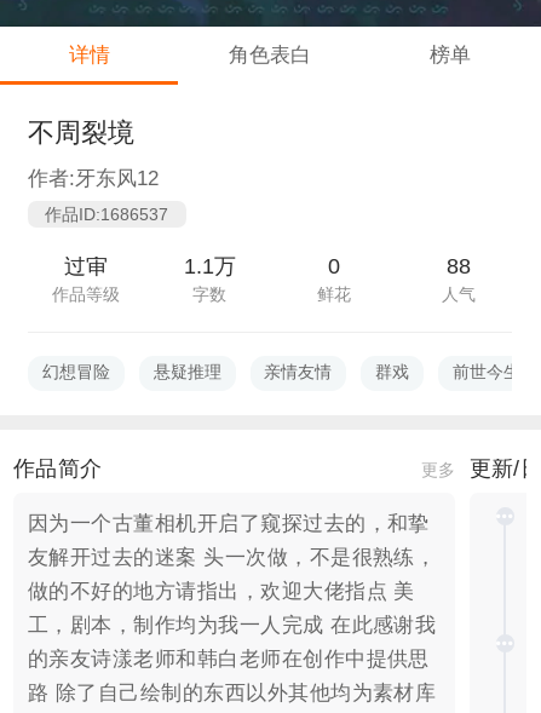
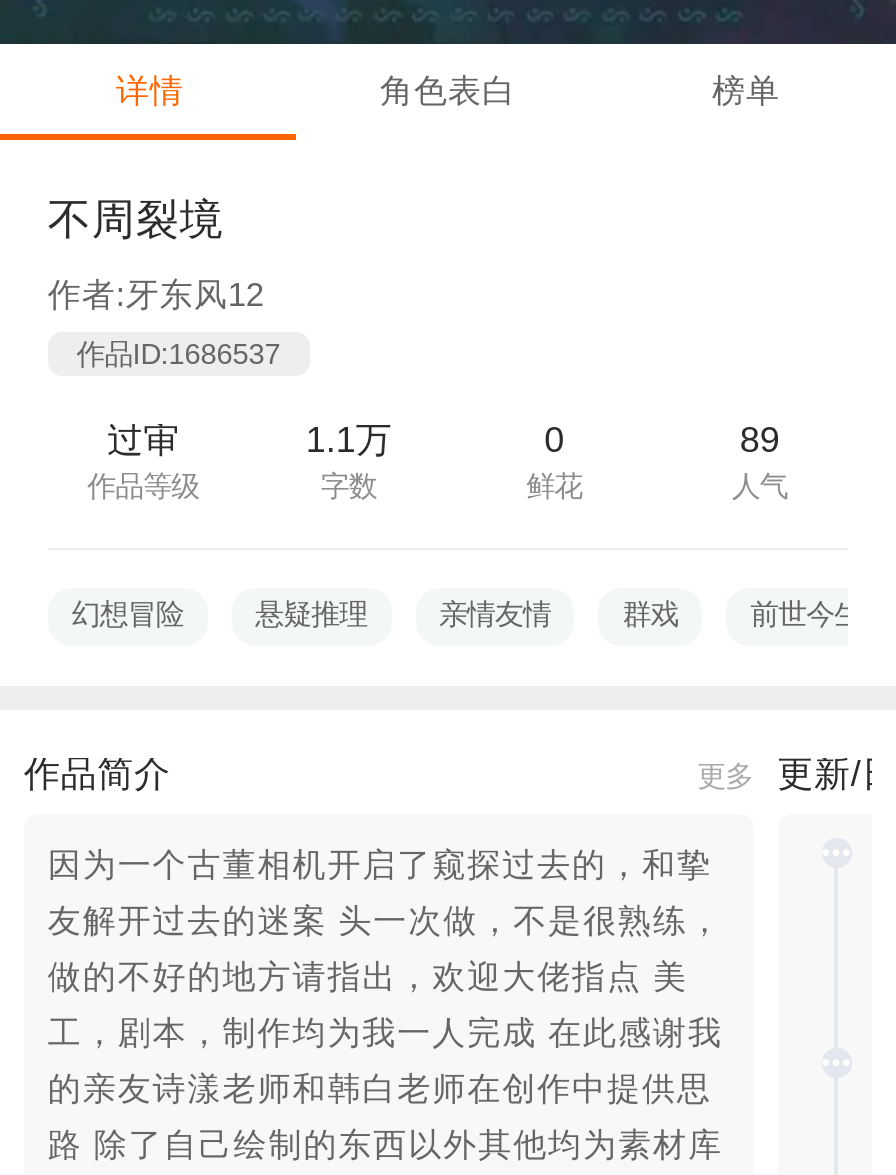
- 88
+ 89
